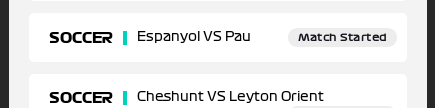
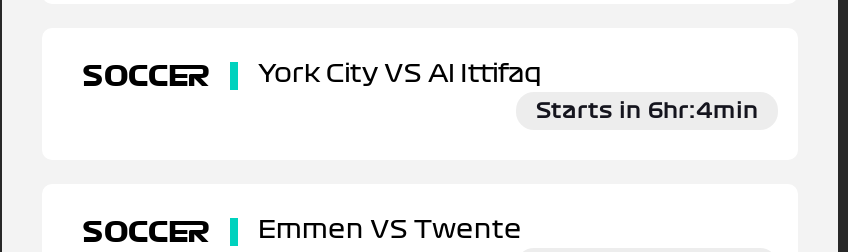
- Espanyol VS Pau
- Match Started
+ York City VS Al Ittifaq
+ Starts in 6hr:4min

- Cheshunt VS Leyton Orient
+ Emmen VS Twente
